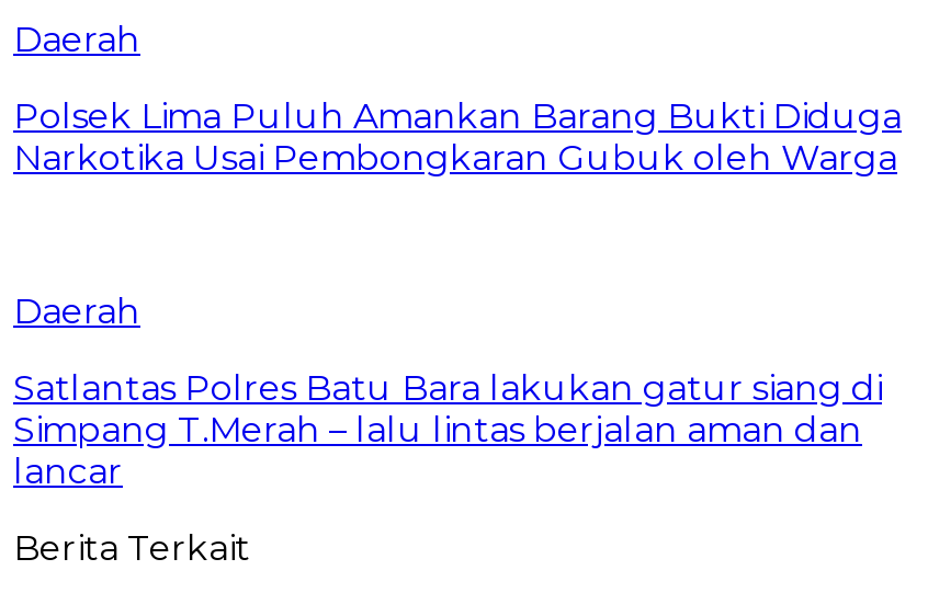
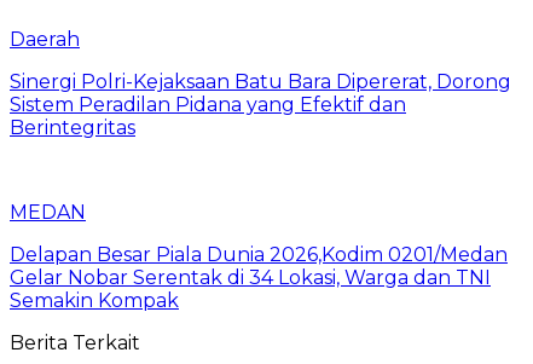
- Polsek Lima Puluh Amankan Barang Bukti Diduga
- Narkotika Usai Pembongkaran Gubuk oleh Warga
+ Sinergi Polri-Kejaksaan Batu Bara Dipererat, Dorong
+ Sistem Peradilan Pidana yang Efektif dan
+ Berintegritas

- Daerah
+ MEDAN

- Satlantas Polres Batu Bara lakukan gatur siang di
- Simpang T.Merah – lalu lintas berjalan aman dan
- lancar
+ Delapan Besar Piala Dunia 2026,Kodim 0201/Medan
+ Gelar Nobar Serentak di 34 Lokasi, Warga dan TNI
+ Semakin Kompak
